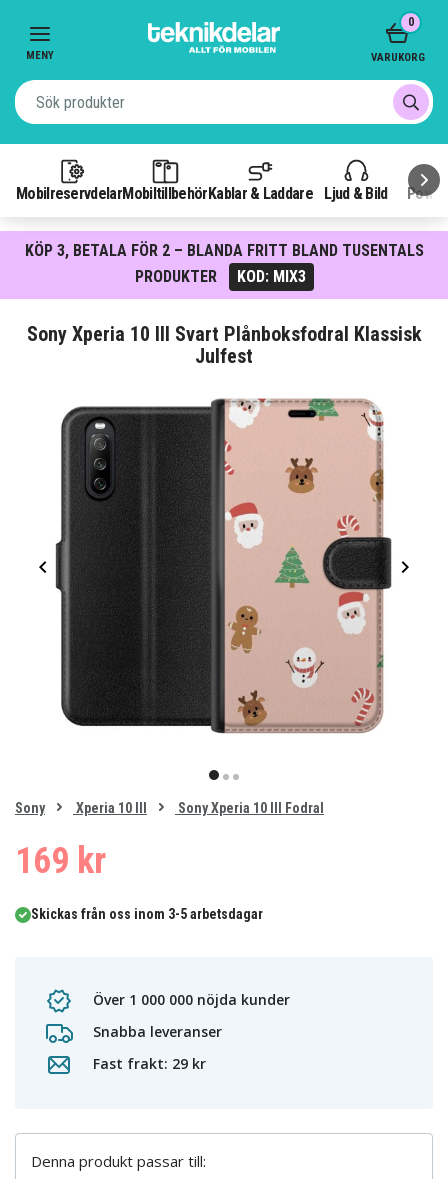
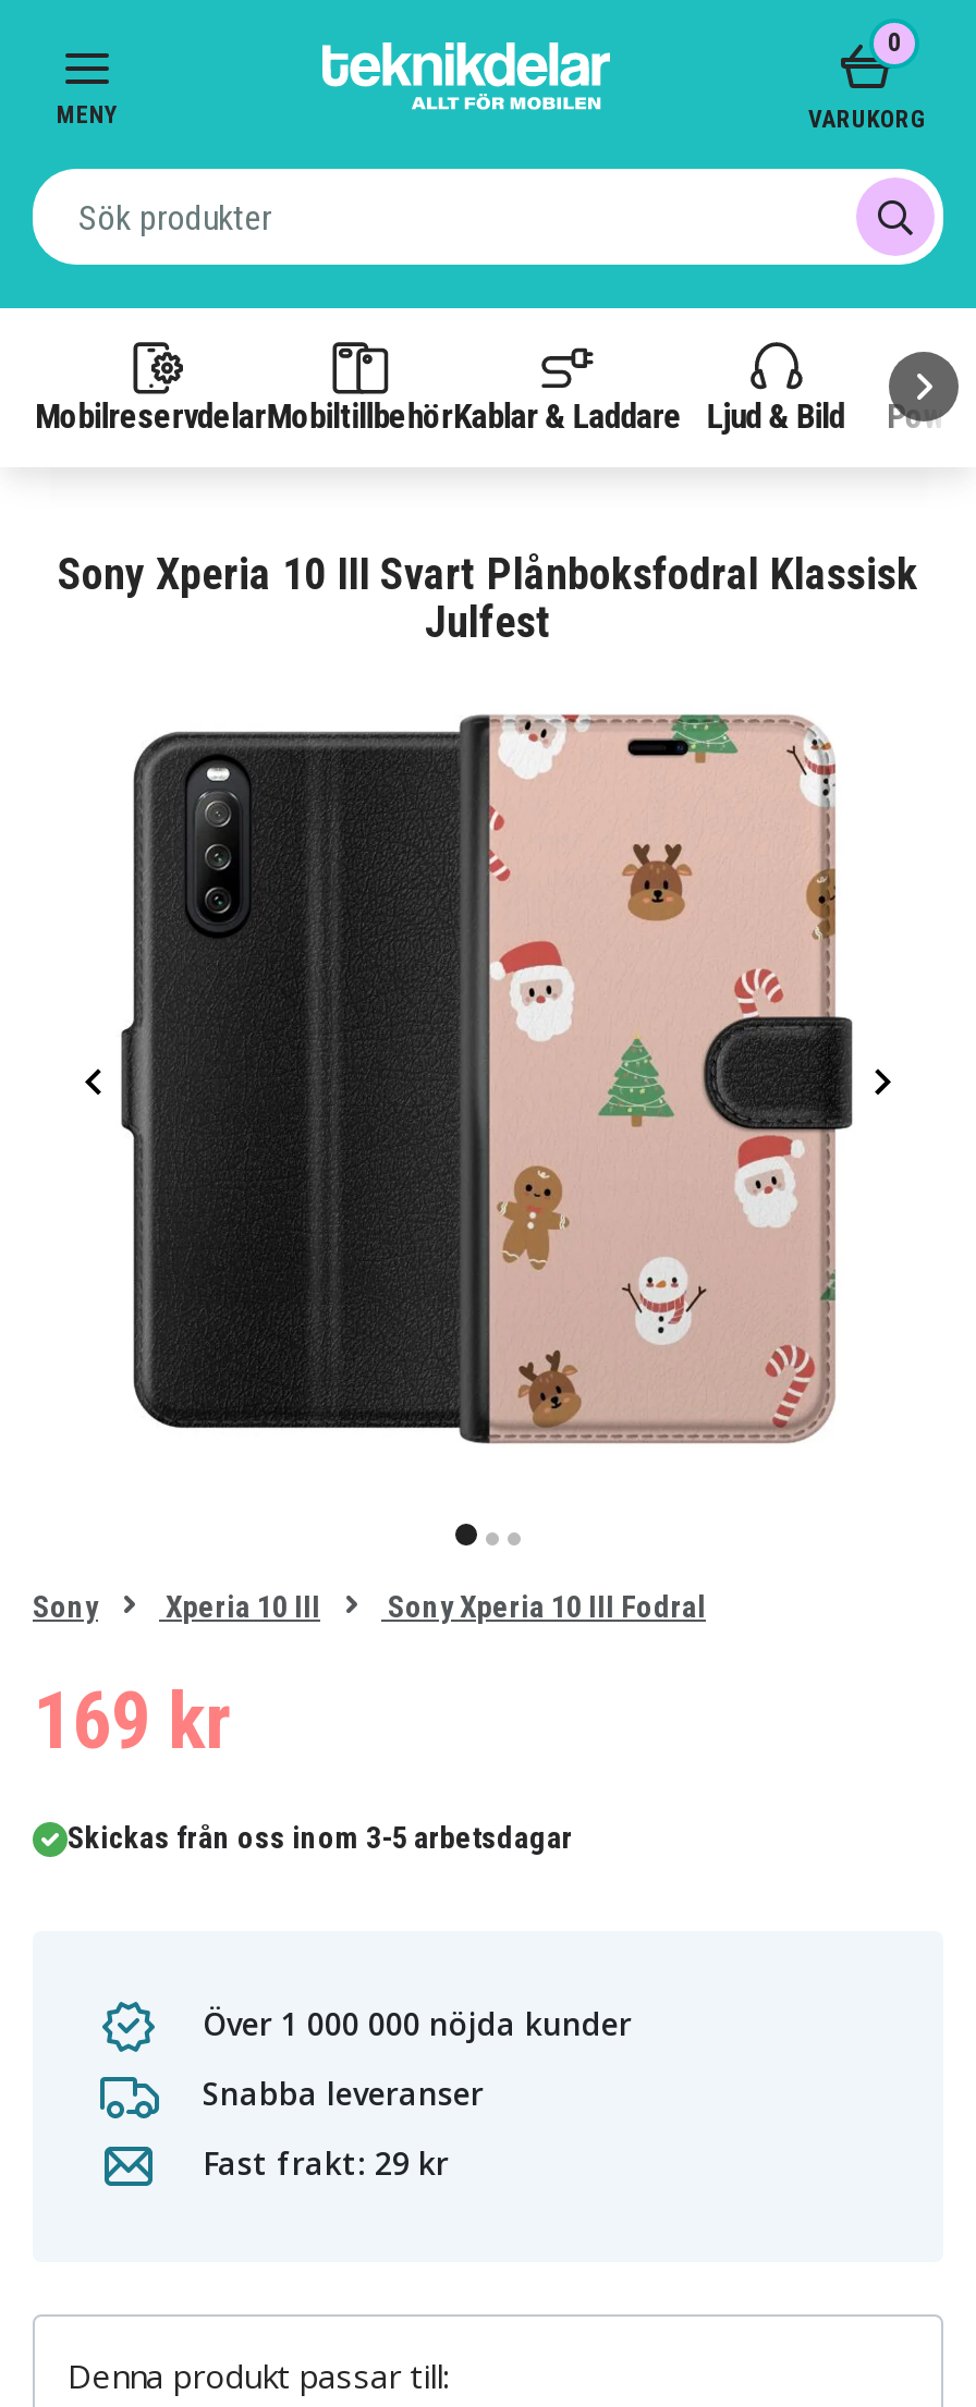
- [image]
- KÖP 3, BETALA FÖR 2 – BLANDA FRITT BLAND TUSENTALS
- PRODUKTER
- KOD: MIX3
